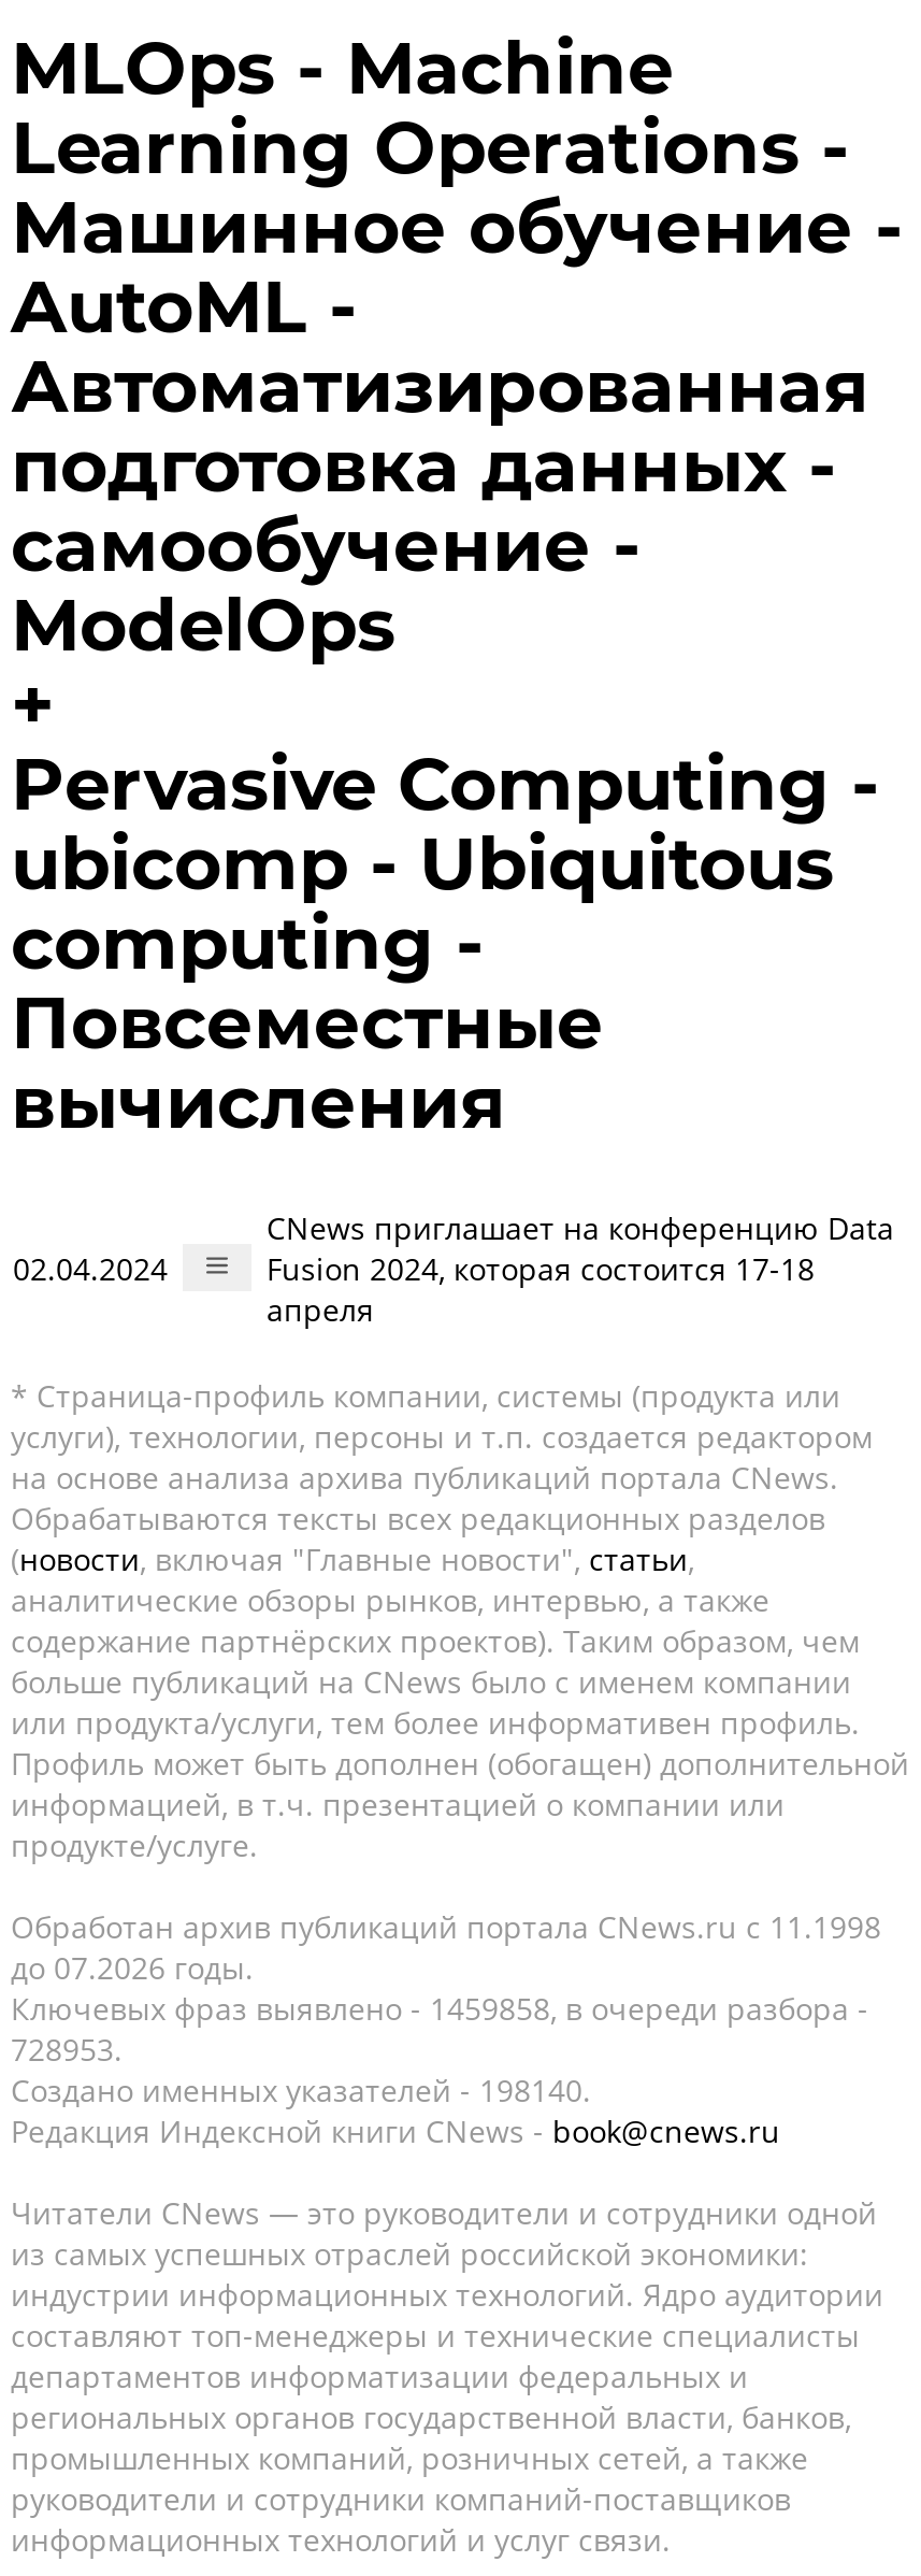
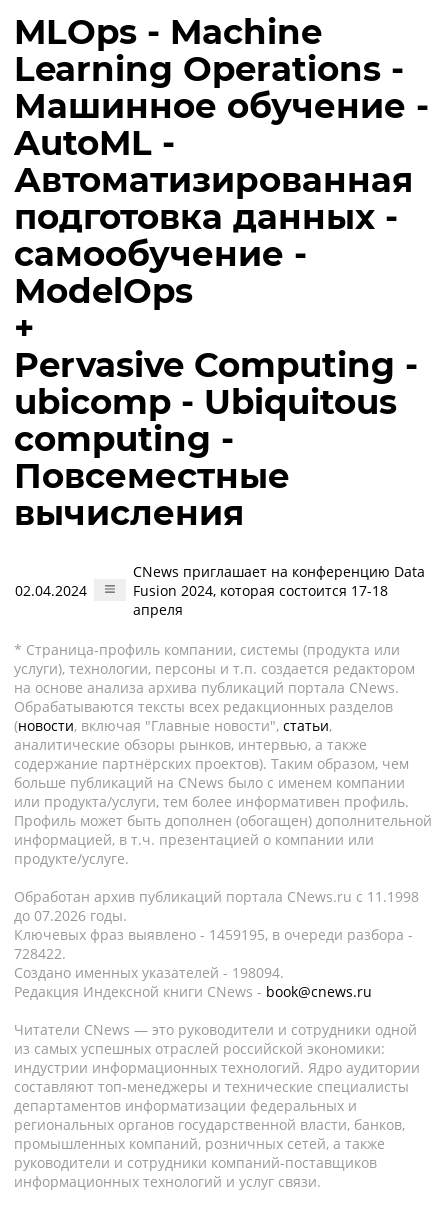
- Ключевых фраз выявлено - 1459858, в очереди разбора -
+ Ключевых фраз выявлено - 1459195, в очереди разбора -

- 728953.
+ 728422.

- Создано именных указателей - 198140.
+ Создано именных указателей - 198094.
